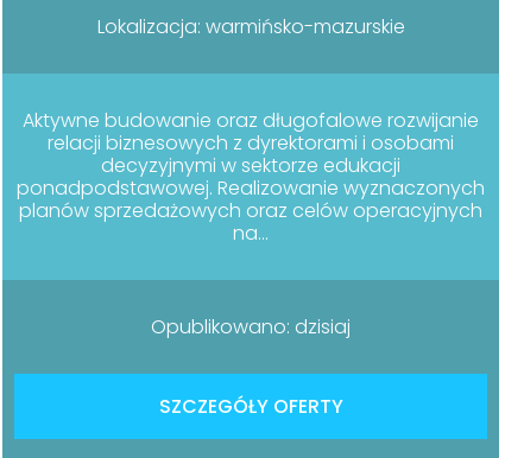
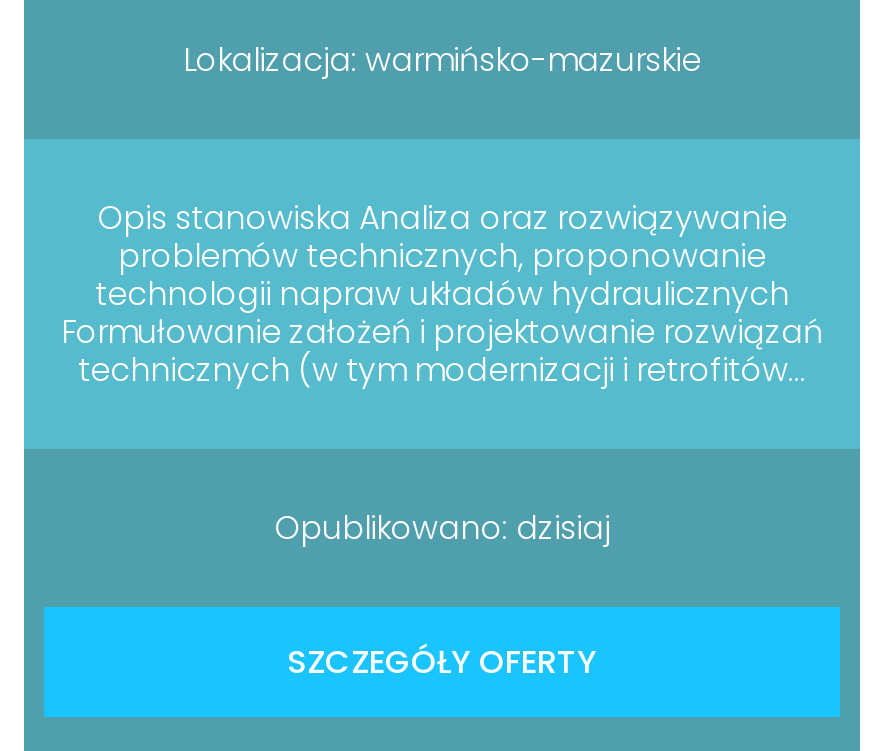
- Aktywne budowanie oraz długofalowe rozwijanie
- relacji biznesowych z dyrektorami i osobami
- decyzyjnymi w sektorze edukacji
- ponadpodstawowej. Realizowanie wyznaczonych
- planów sprzedażowych oraz celów operacyjnych
- na...
+ Opis stanowiska Analiza oraz rozwiązywanie
+ problemów technicznych, proponowanie
+ technologii napraw układów hydraulicznych
+ Formułowanie założeń i projektowanie rozwiązań
+ technicznych (w tym modernizacji i retrofitów...
